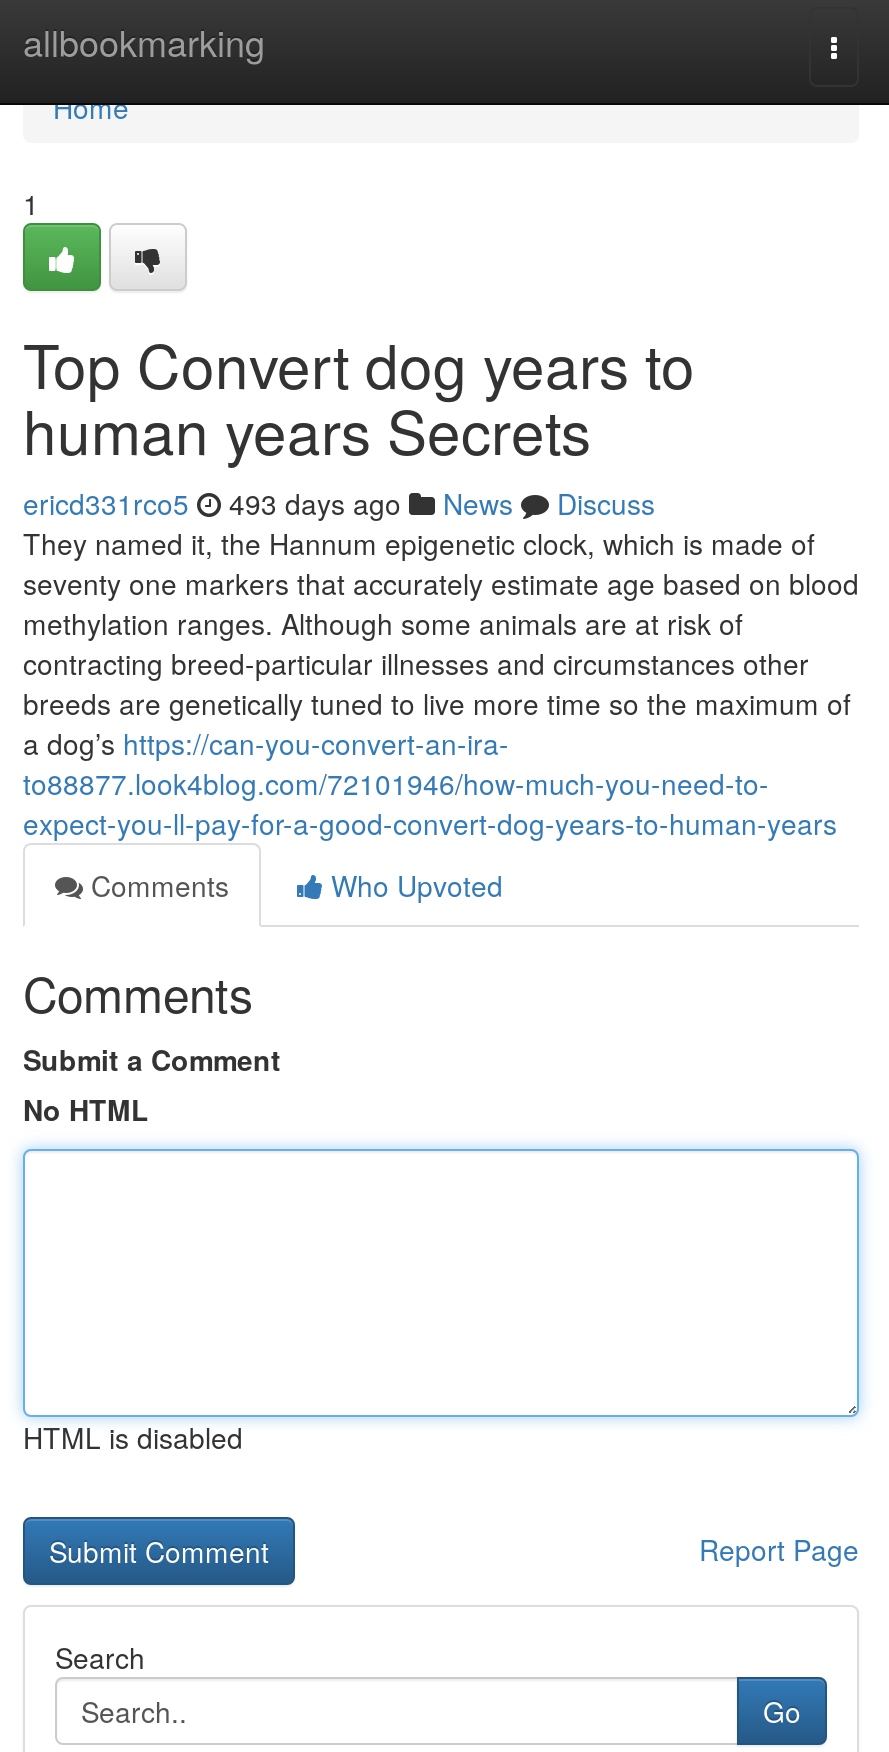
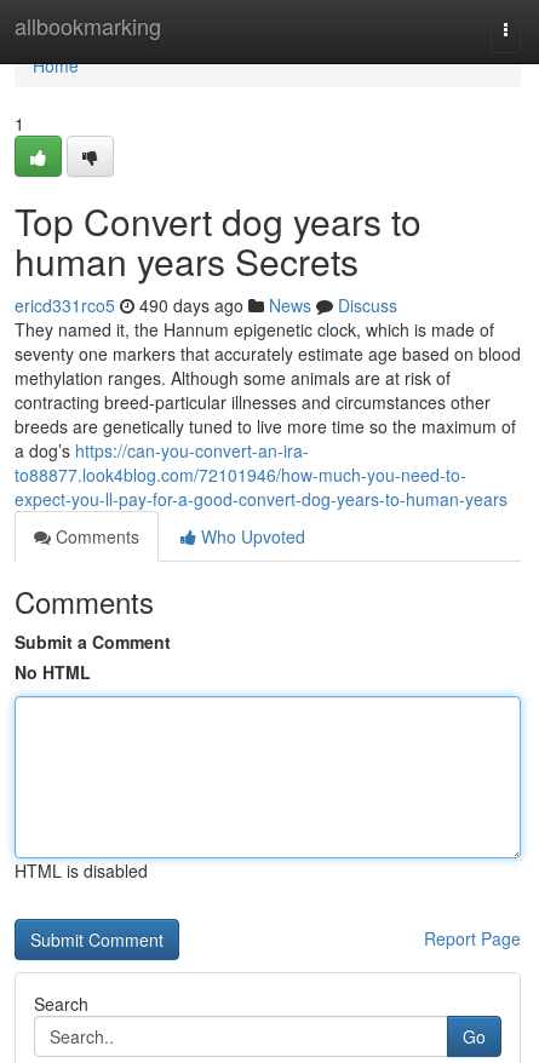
- ericd331rco5 493 days ago News Discuss
+ ericd331rco5 490 days ago News Discuss
